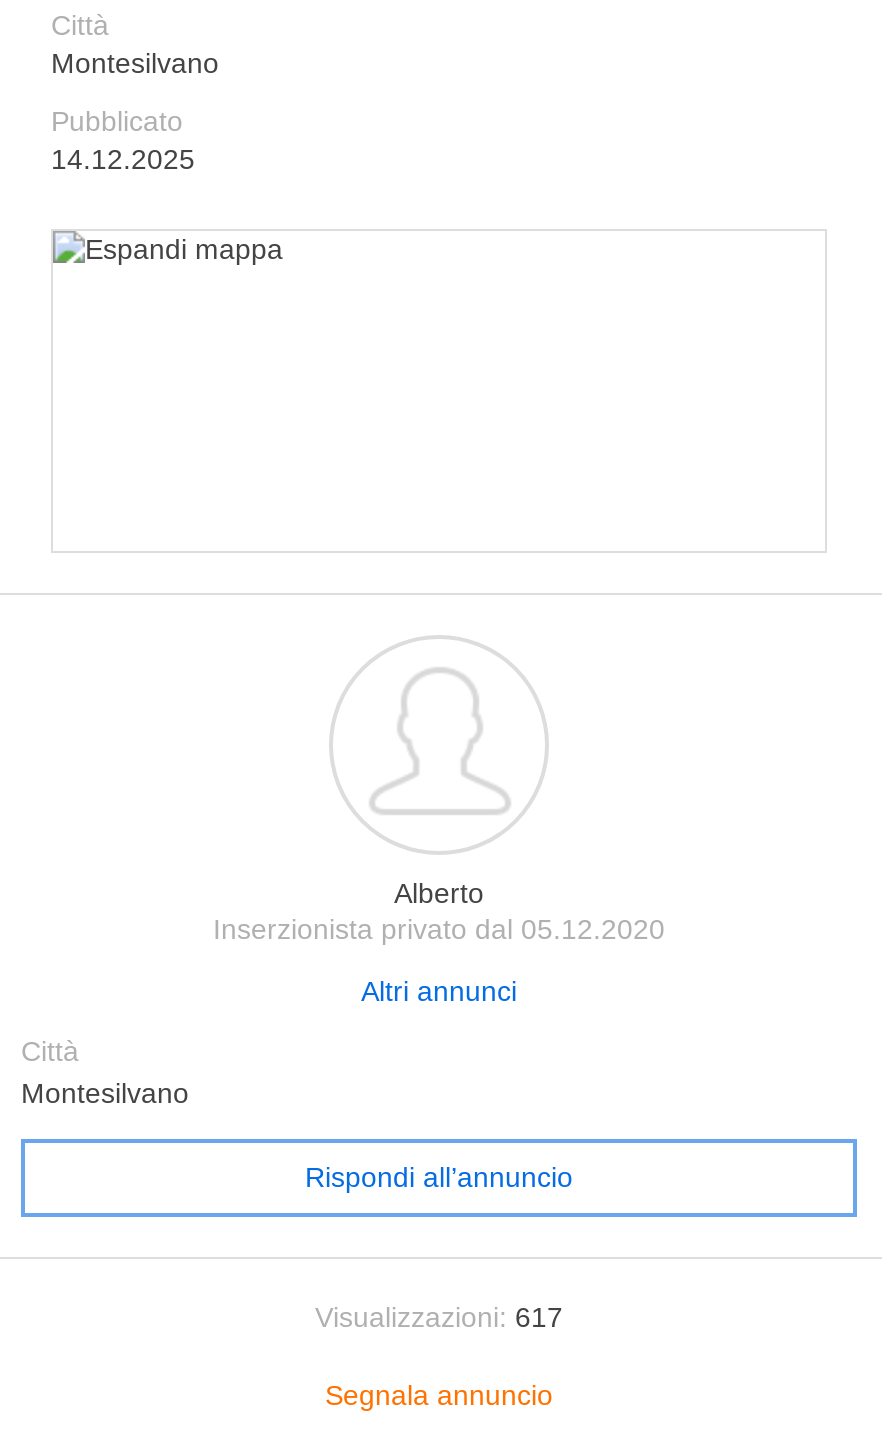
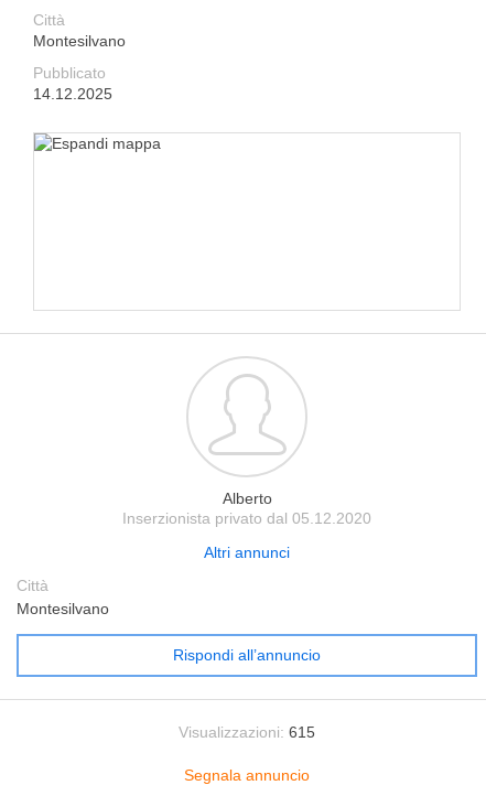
- Visualizzazioni: 617
+ Visualizzazioni: 615
